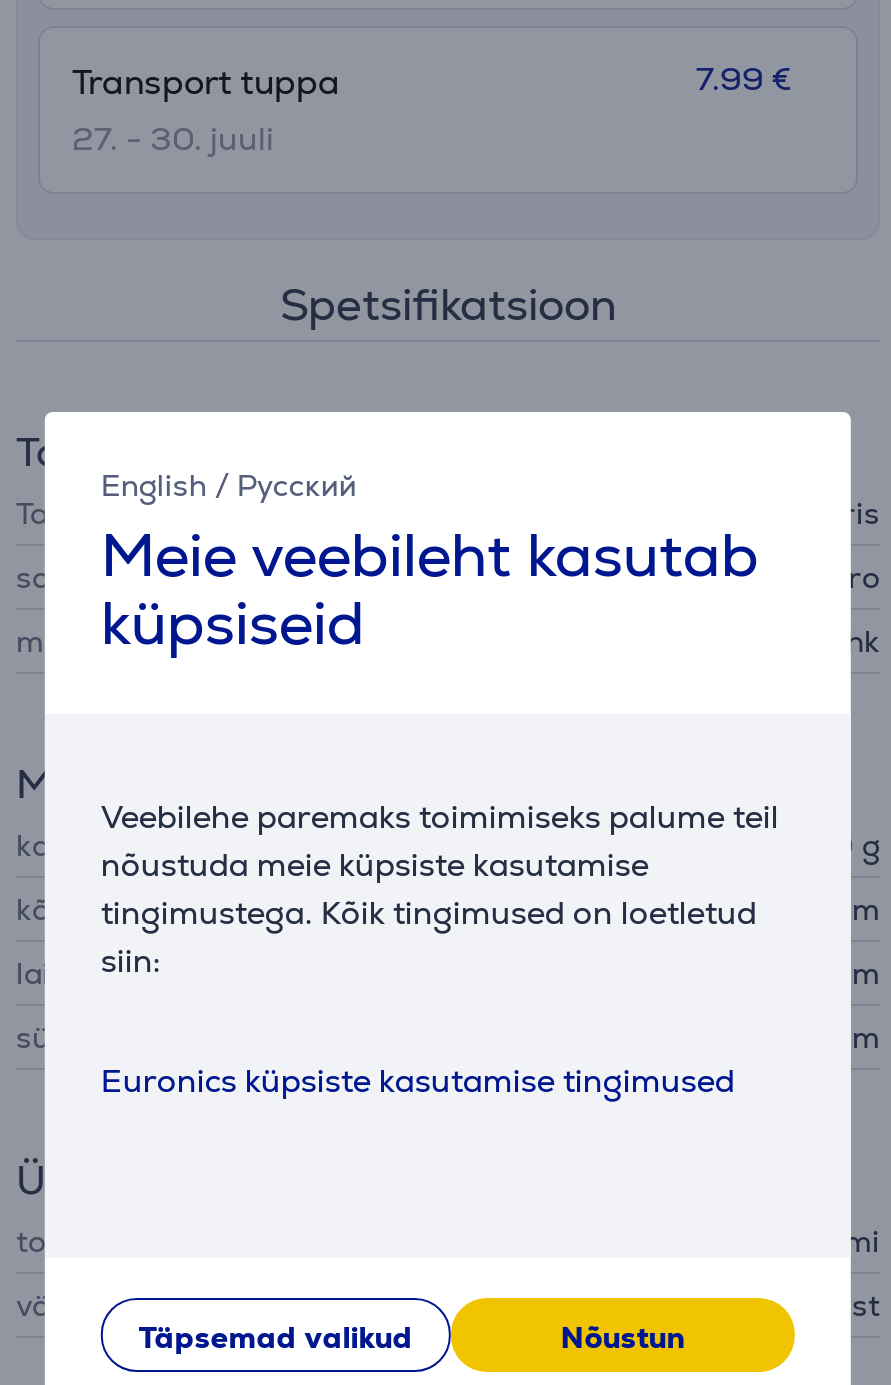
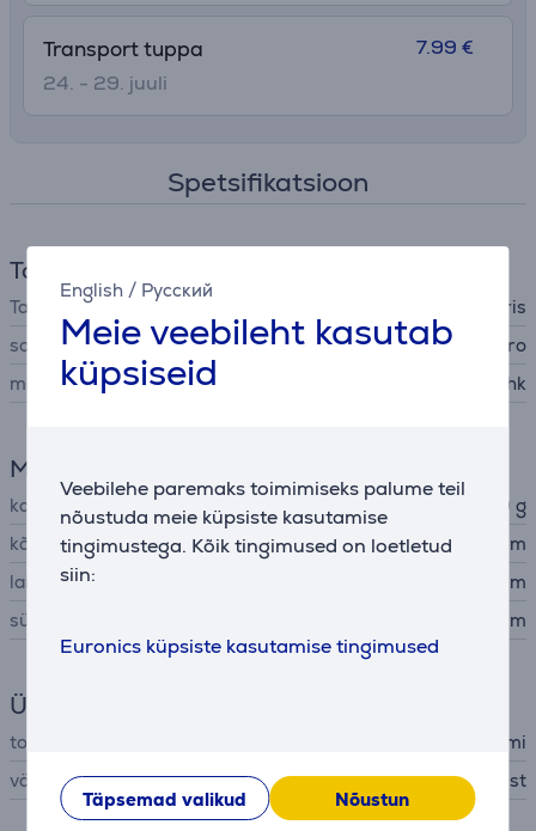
- 27. - 30. juuli
+ 24. - 29. juuli
